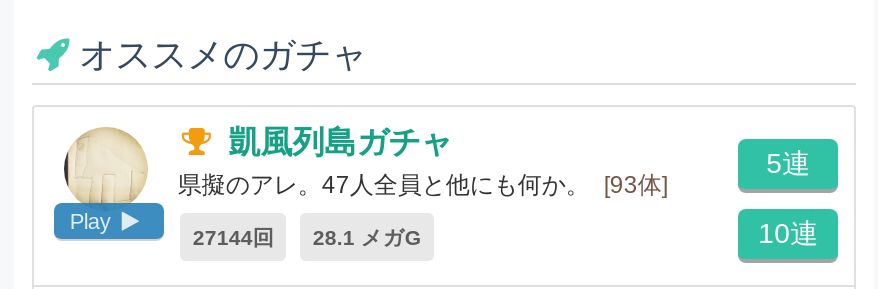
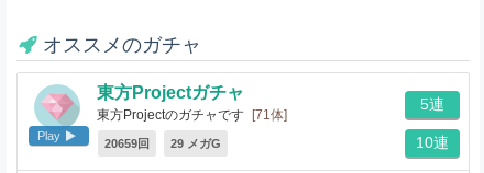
- [image]
- 凱風列島ガチャ
- 県擬のアレ。47人全員と他にも何か。 [93体]
+ [image]
+ 東方Projectガチャ
+ 東方Projectのガチャです [71体]

- 27144回
- 28.1 メガG
+ 20659回
+ 29 メガG
